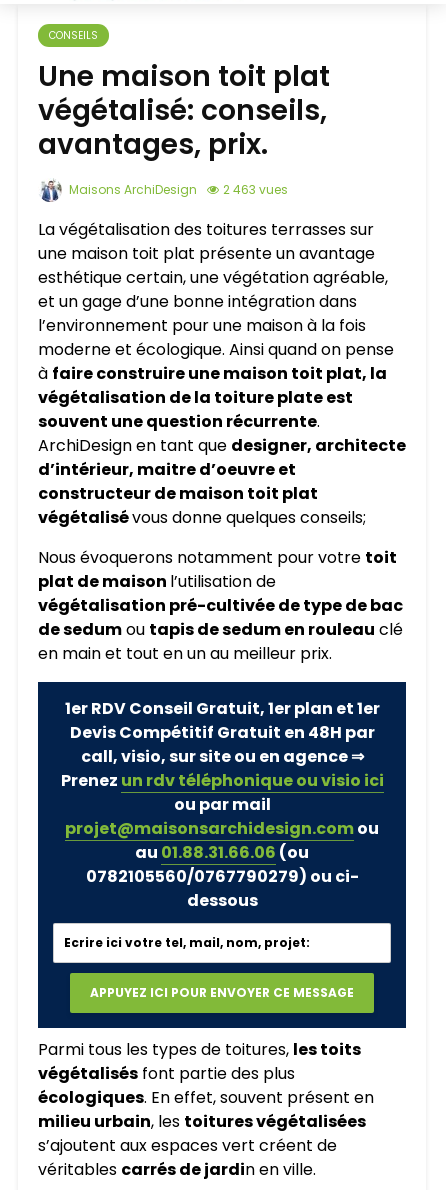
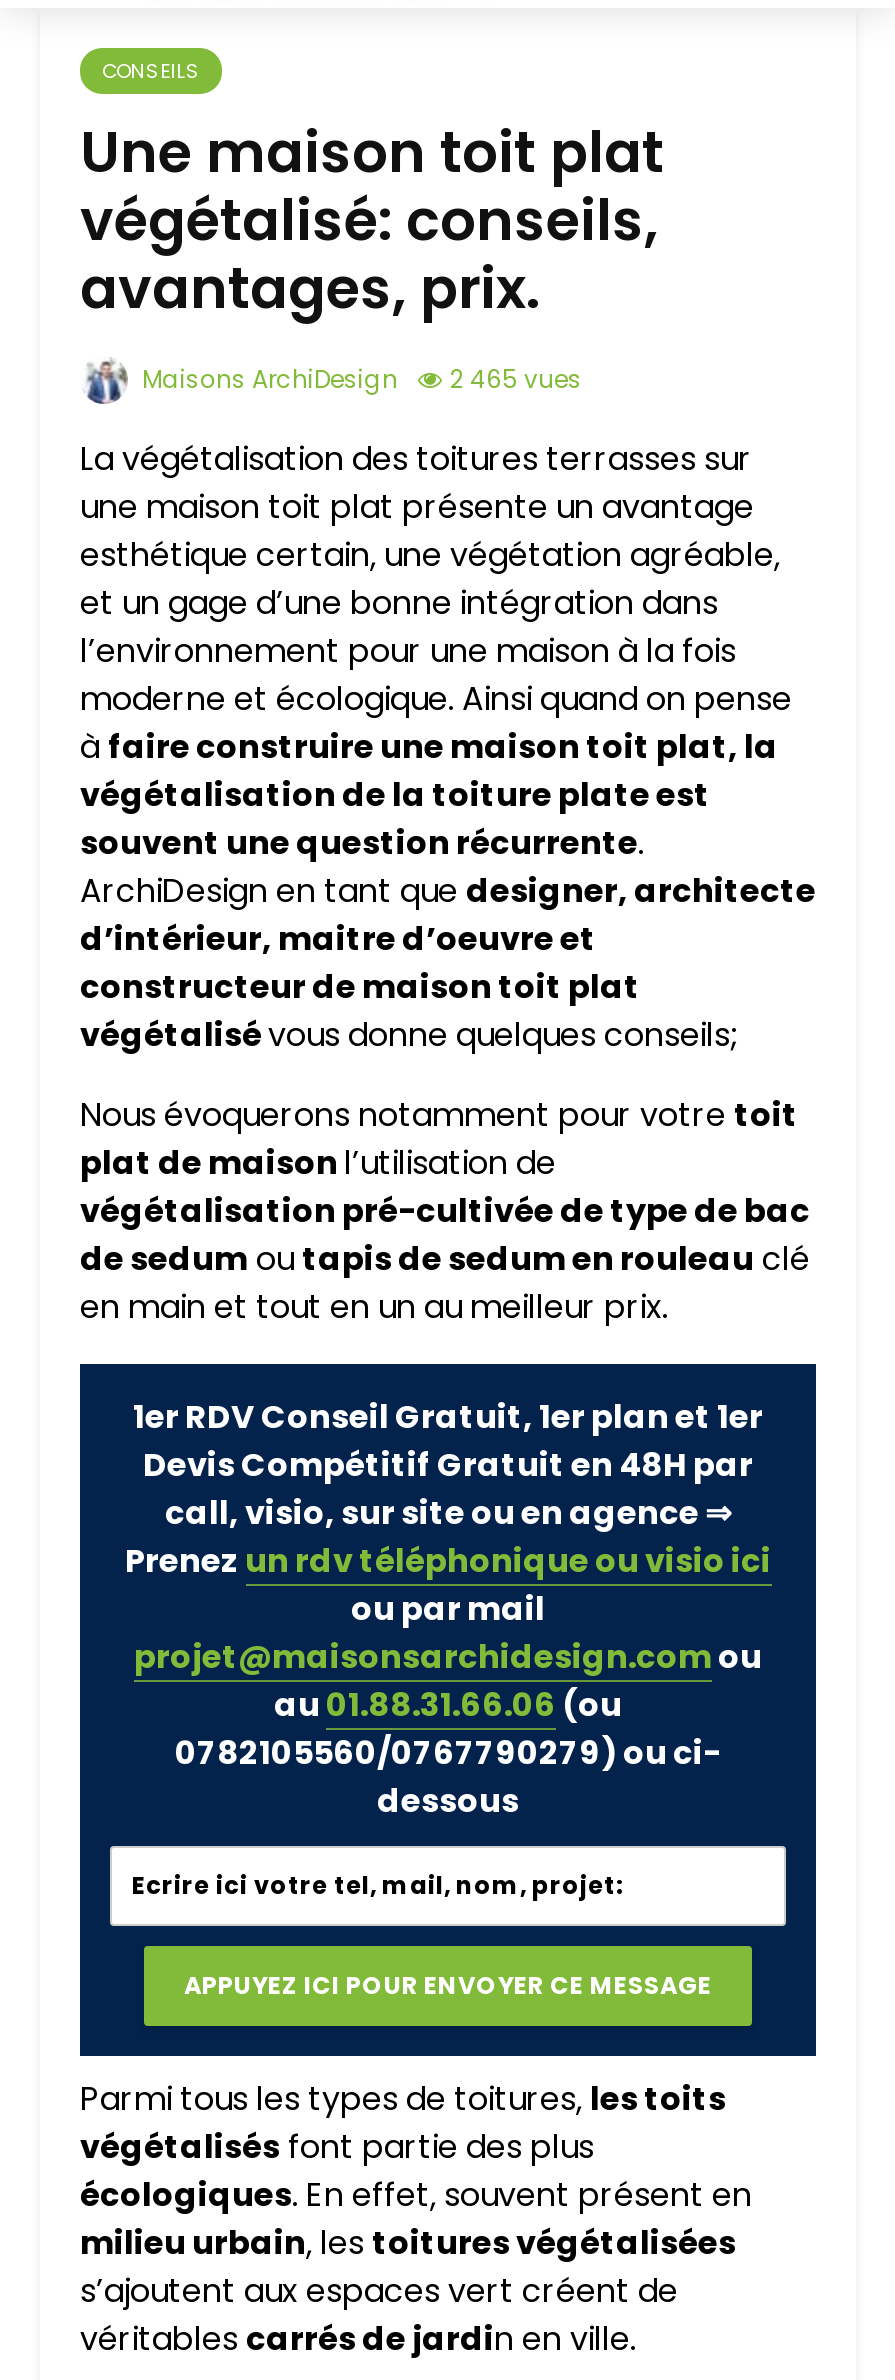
- Maisons ArchiDesign 2 463 vues
+ Maisons ArchiDesign 2 465 vues
